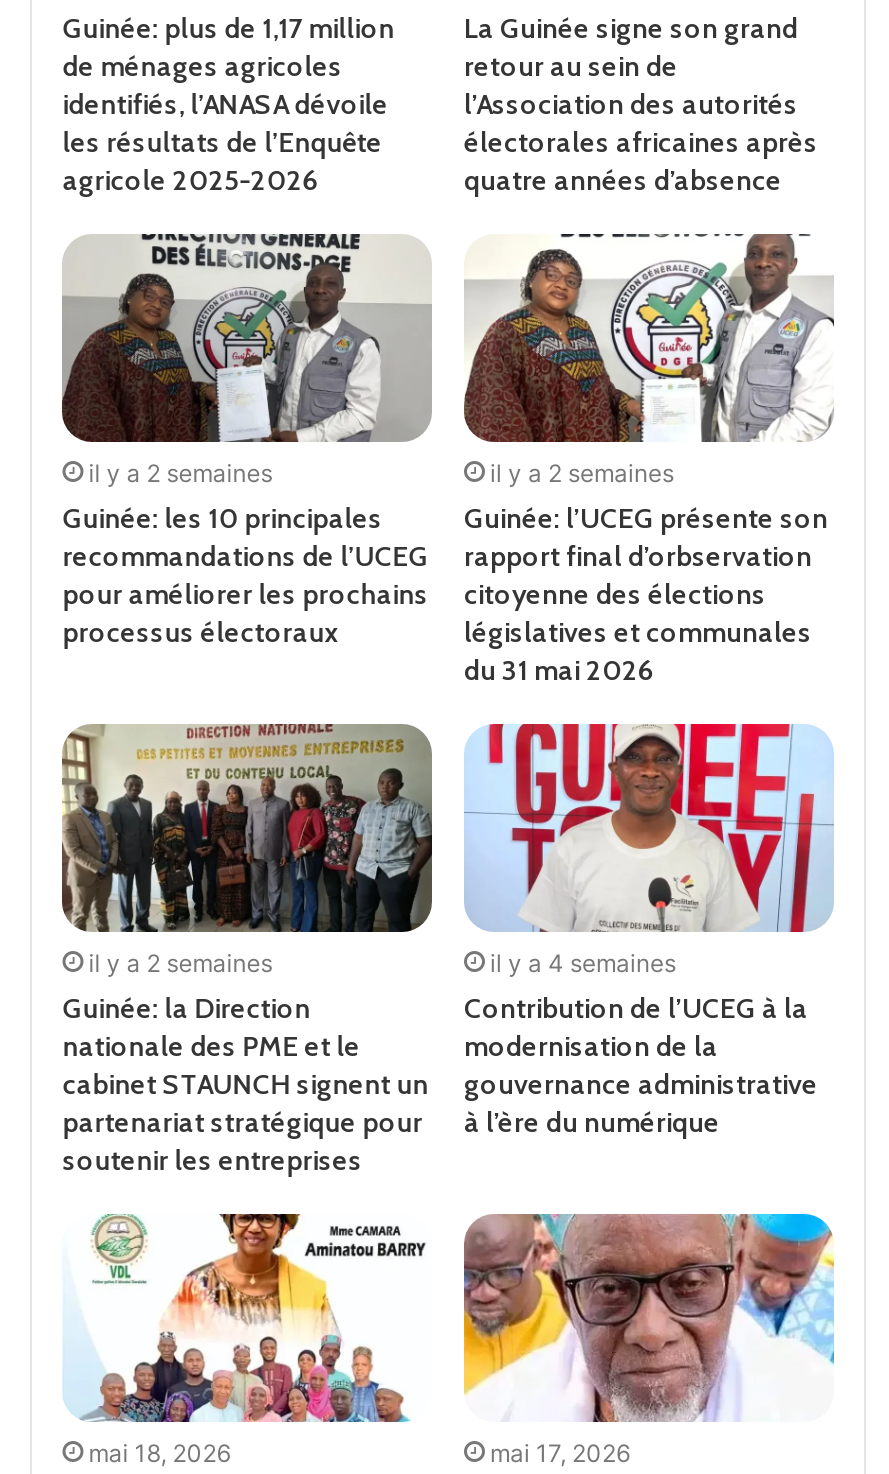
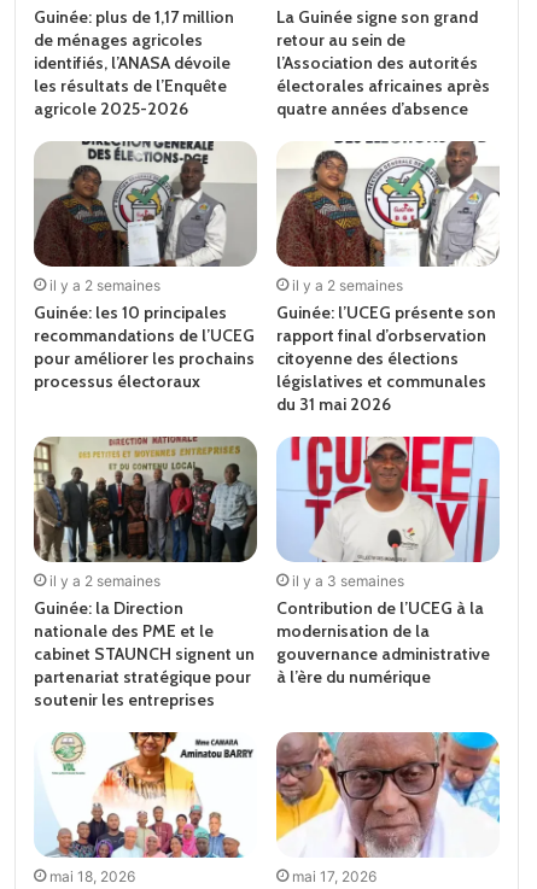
- il y a 4 semaines
+ il y a 3 semaines
